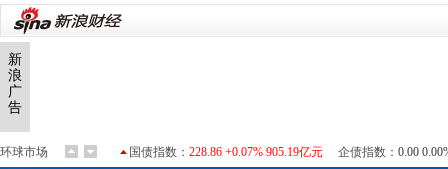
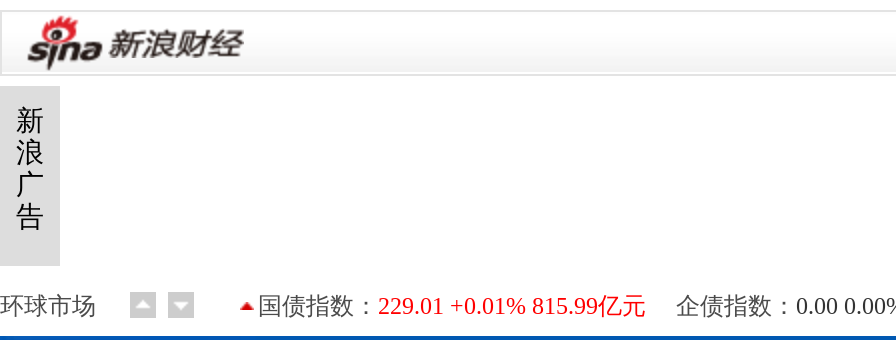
- 国债指数：228.86 +0.07% 905.19亿元
+ 国债指数：229.01 +0.01% 815.99亿元
